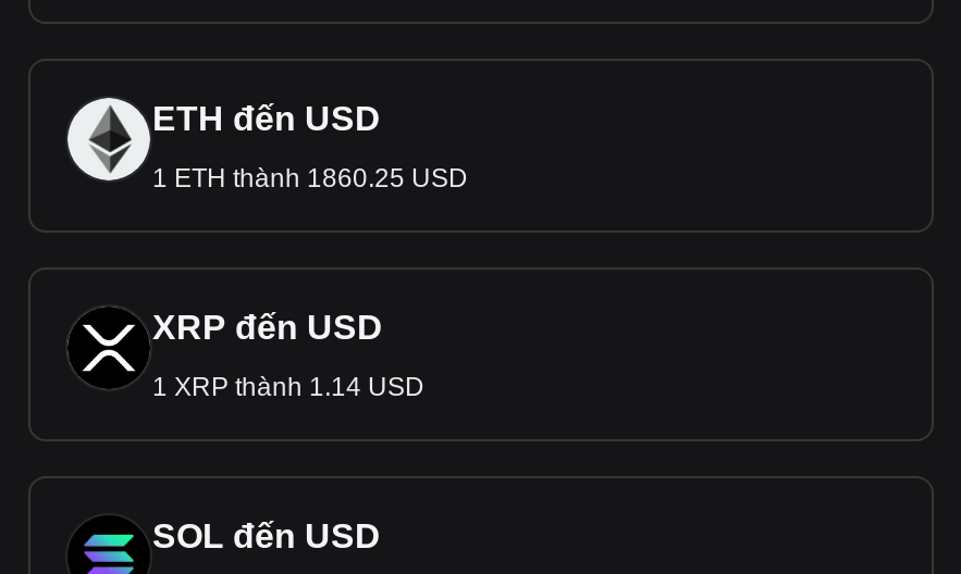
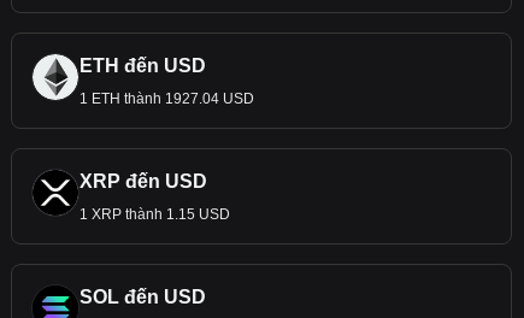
- 1 ETH thành 1860.25 USD
+ 1 ETH thành 1927.04 USD

- 1 XRP thành 1.14 USD
+ 1 XRP thành 1.15 USD
